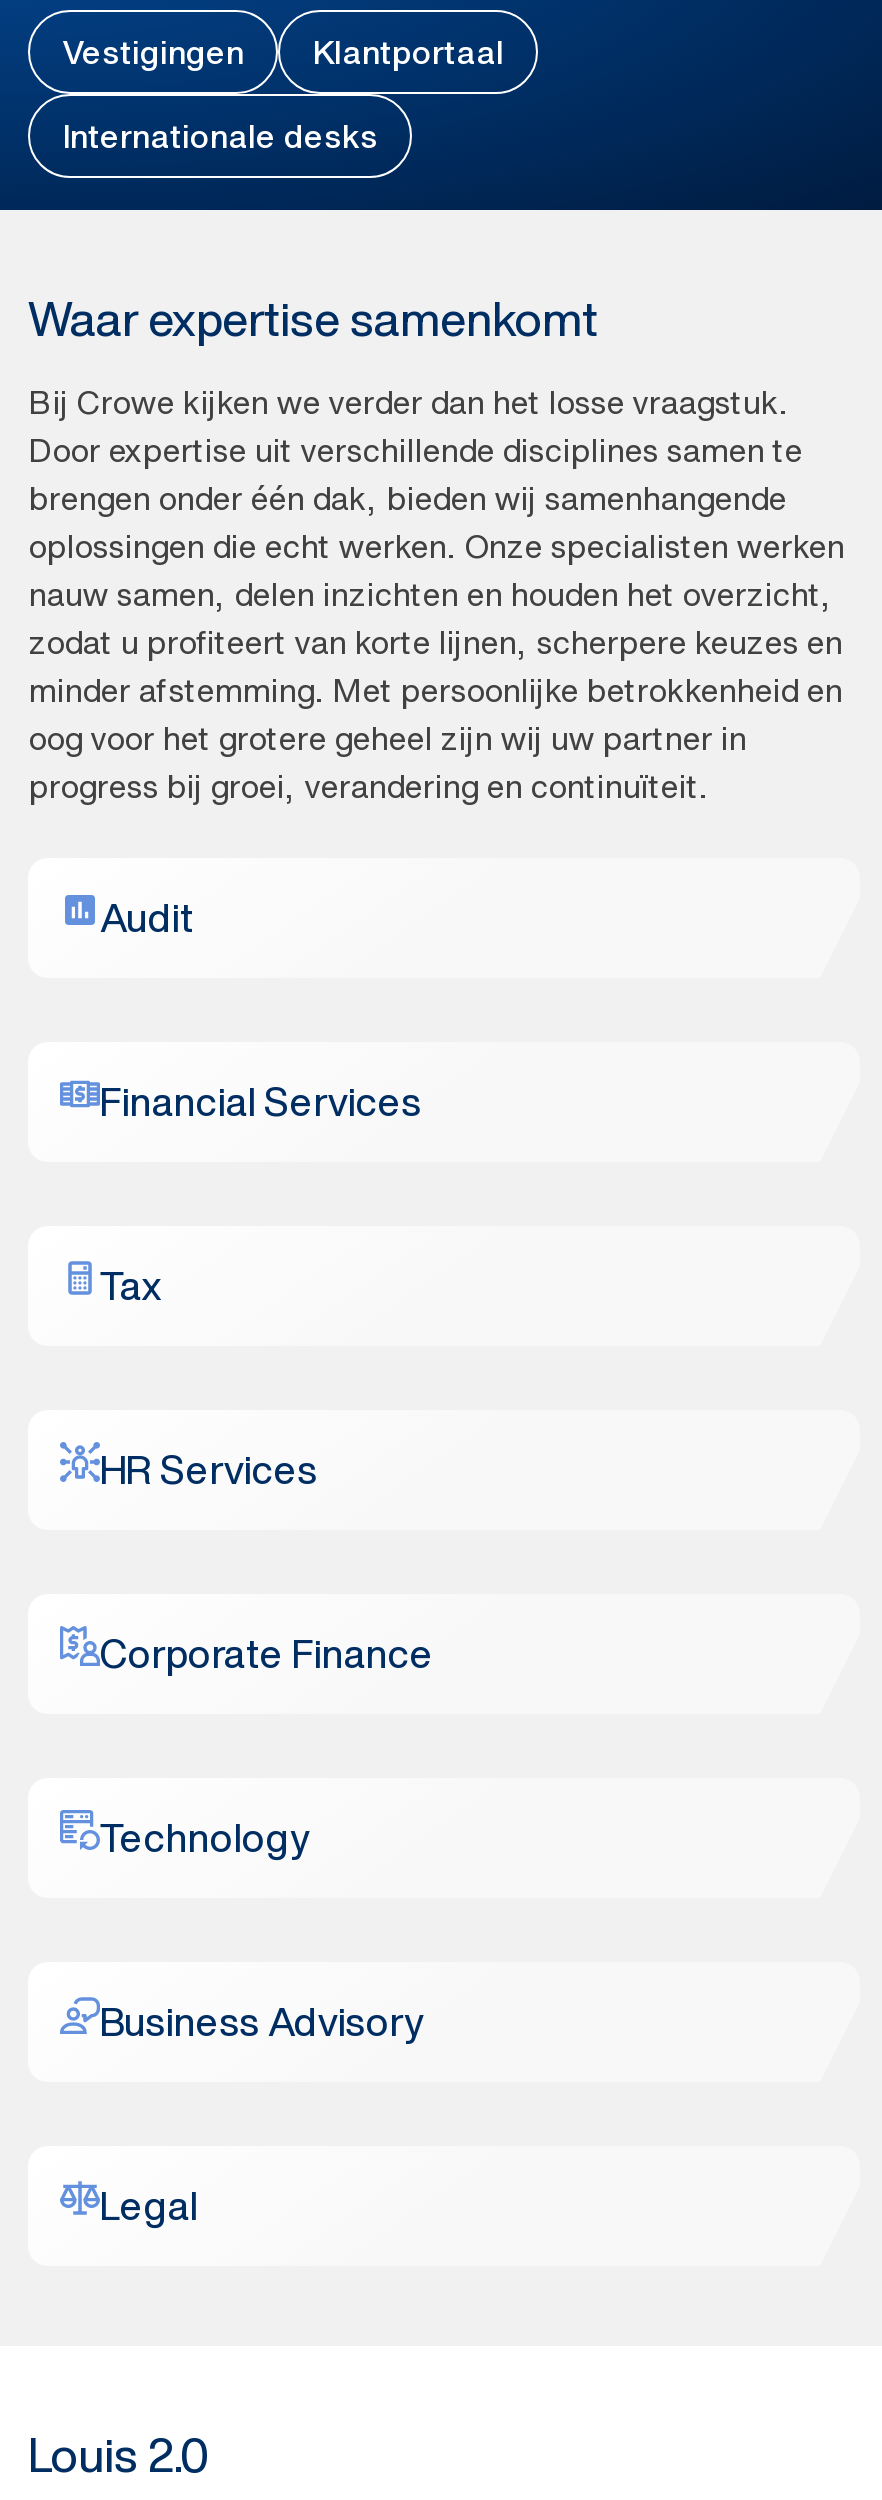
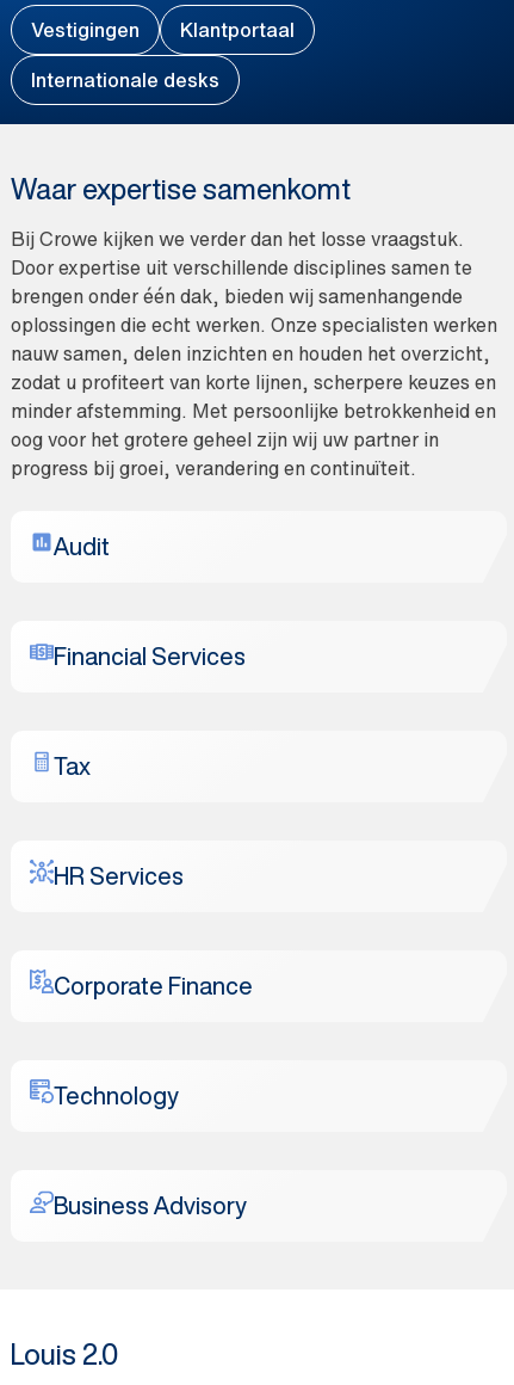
- Legal
